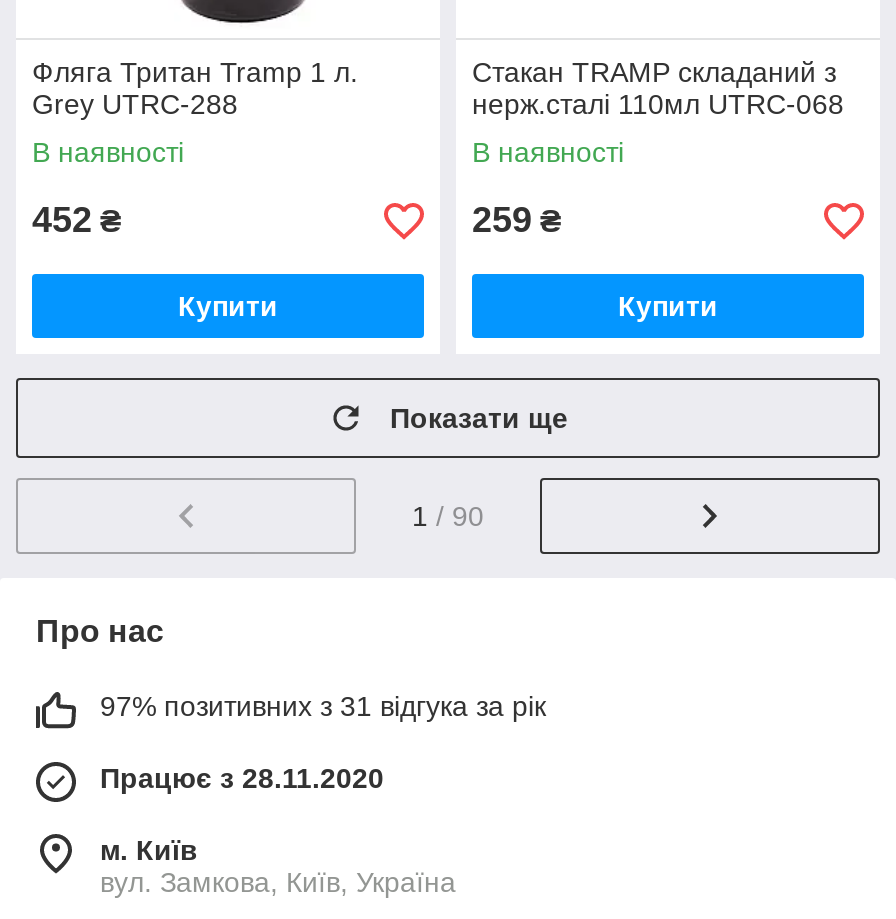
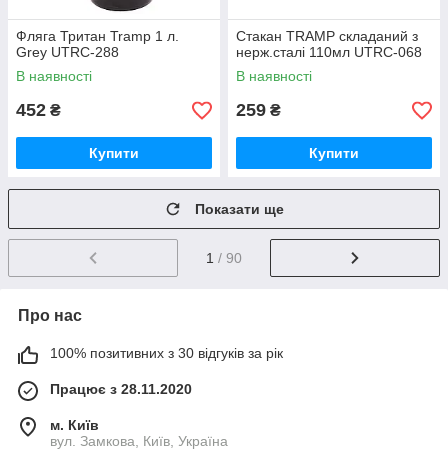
- 97% позитивних з 31 відгука за рік
+ 100% позитивних з 30 відгуків за рік
